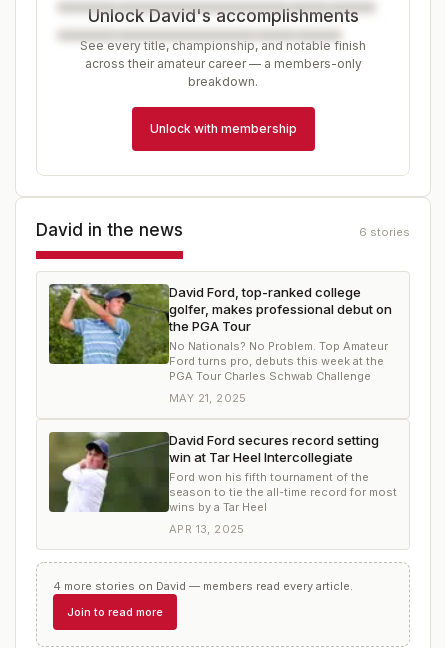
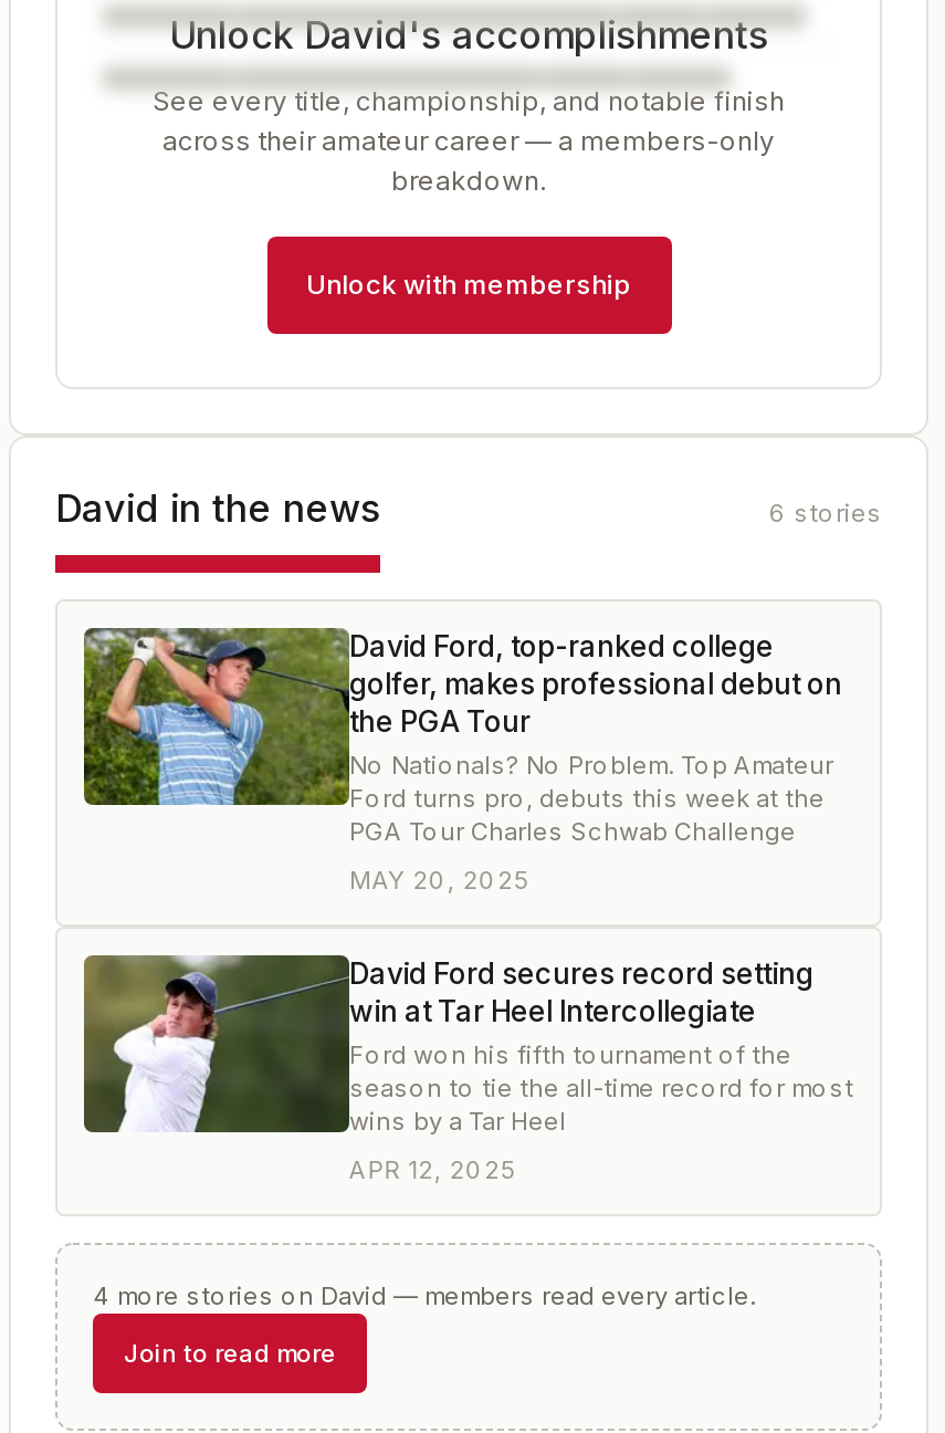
- MAY 21, 2025
+ MAY 20, 2025

- APR 13, 2025
+ APR 12, 2025
